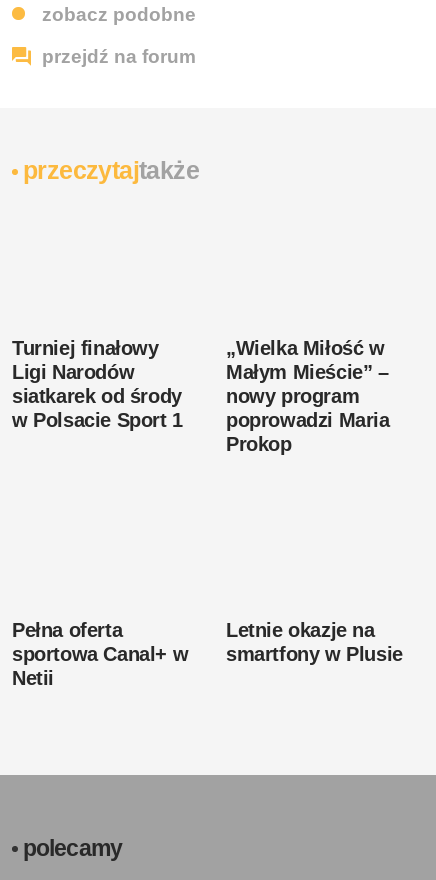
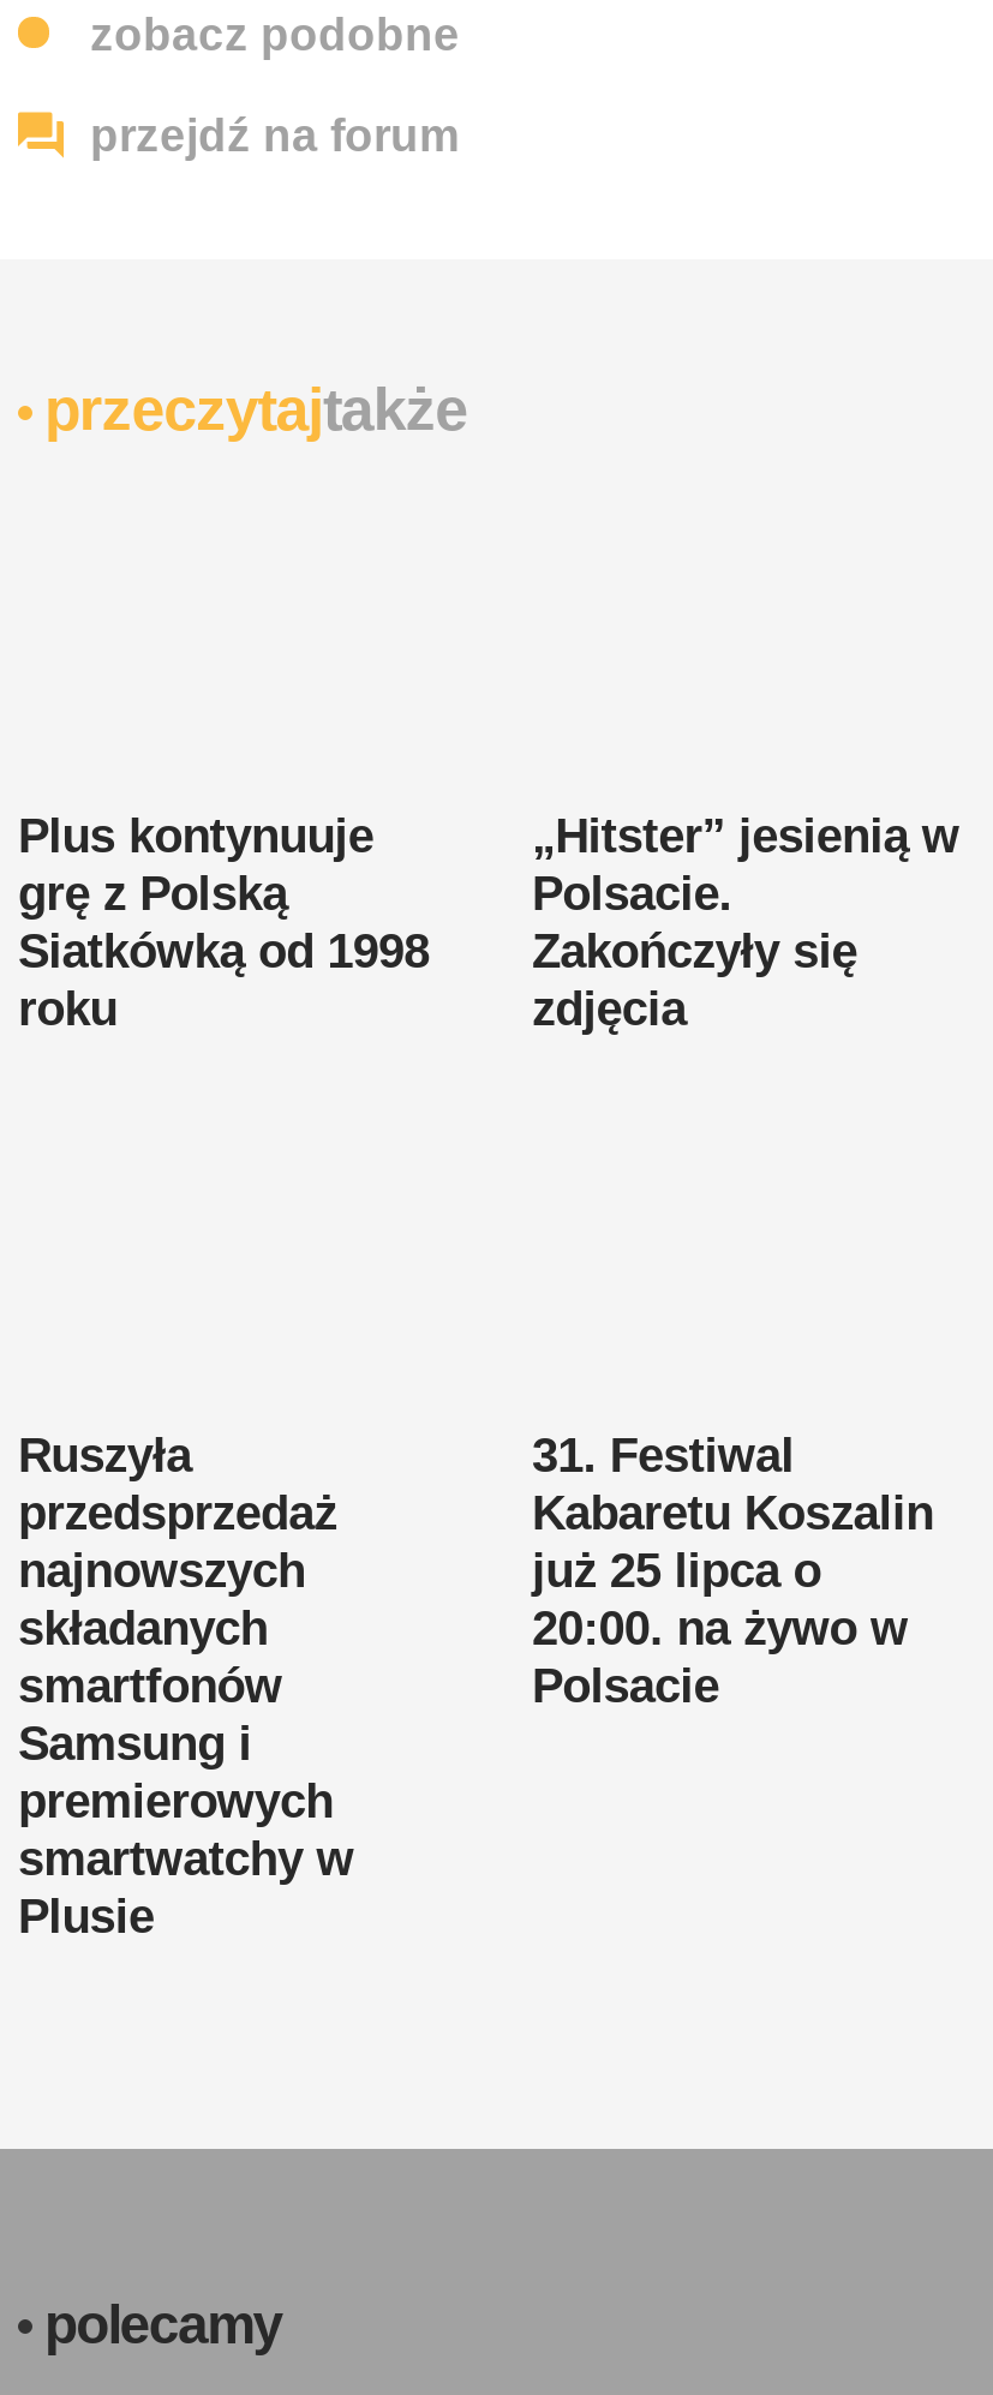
- Turniej finałowy
- Ligi Narodów
- siatkarek od środy
- w Polsacie Sport 1
+ Plus kontynuuje
+ grę z Polską
+ Siatkówką od 1998
+ roku

- „Wielka Miłość w
- Małym Mieście” –
- nowy program
- poprowadzi Maria
- Prokop
+ „Hitster” jesienią w
+ Polsacie.
+ Zakończyły się
+ zdjęcia

- Pełna oferta
- sportowa Canal+ w
- Netii
+ Ruszyła
+ przedsprzedaż
+ najnowszych
+ składanych
+ smartfonów
+ Samsung i
+ premierowych
+ smartwatchy w
+ Plusie

- Letnie okazje na
- smartfony w Plusie
+ 31. Festiwal
+ Kabaretu Koszalin
+ już 25 lipca o
+ 20:00. na żywo w
+ Polsacie
